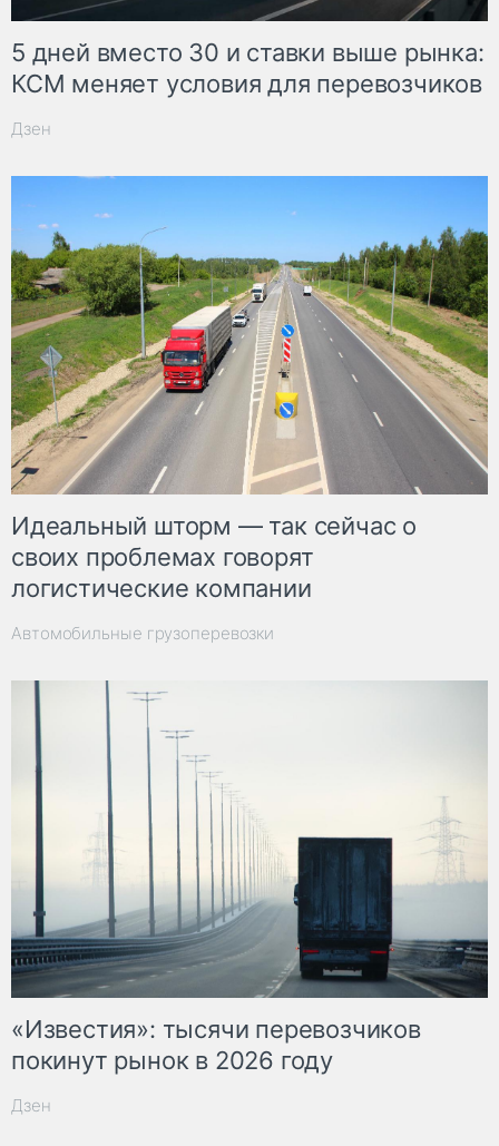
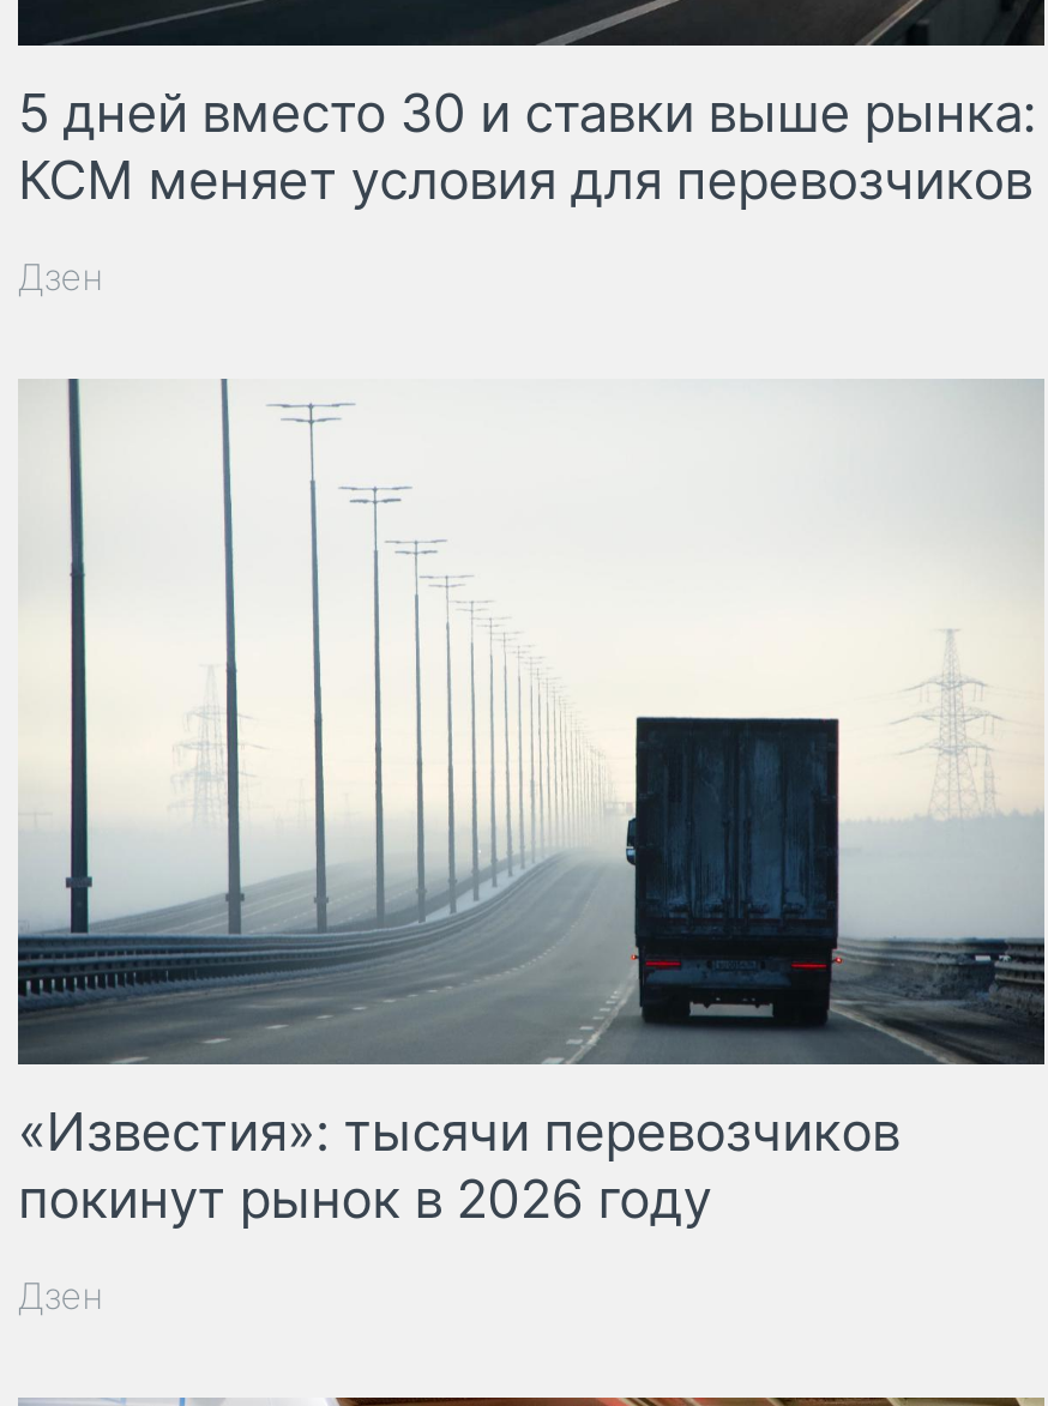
- [image]
- Идеальный шторм — так сейчас о
- своих проблемах говорят
- логистические компании
- Автомобильные грузоперевозки
